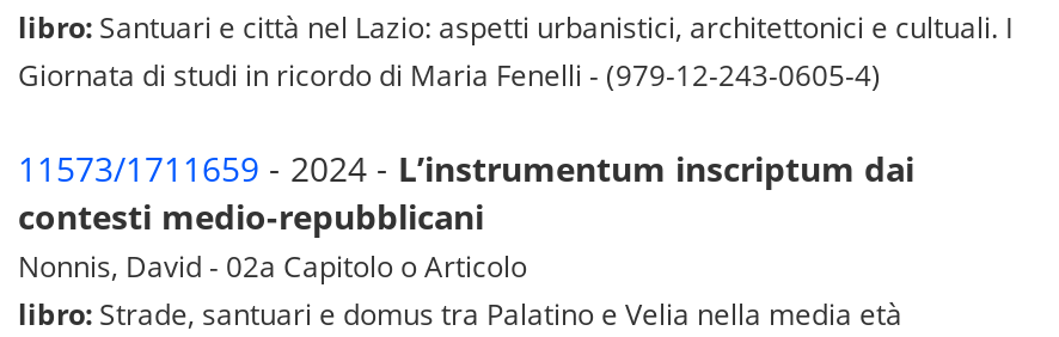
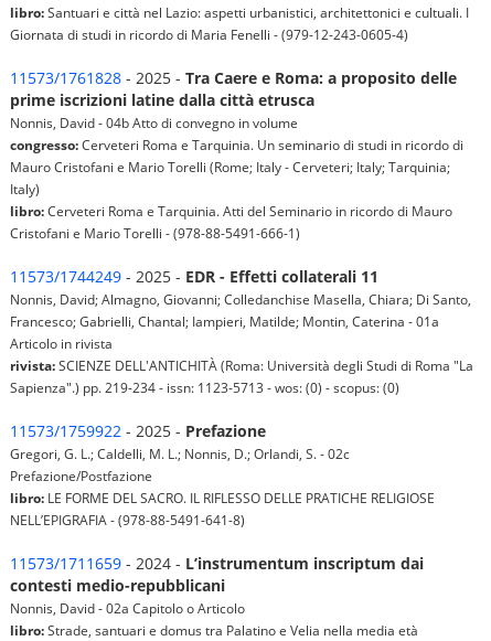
+ 11573/1761828 - 2025 - Tra Caere e Roma: a proposito delle
+ prime iscrizioni latine dalla città etrusca
+ Nonnis, David - 04b Atto di convegno in volume
+ congresso: Cerveteri Roma e Tarquinia. Un seminario di studi in ricordo di
+ Mauro Cristofani e Mario Torelli (Rome; Italy - Cerveteri; Italy; Tarquinia;
+ Italy)
+ libro: Cerveteri Roma e Tarquinia. Atti del Seminario in ricordo di Mauro
+ Cristofani e Mario Torelli - (978-88-5491-666-1)
+ 11573/1744249 - 2025 - EDR - Effetti collaterali 11
+ Nonnis, David; Almagno, Giovanni; Colledanchise Masella, Chiara; Di Santo,
+ Francesco; Gabrielli, Chantal; Iampieri, Matilde; Montin, Caterina - 01a
+ Articolo in rivista
+ rivista: SCIENZE DELL'ANTICHITÀ (Roma: Università degli Studi di Roma "La
+ Sapienza".) pp. 219-234 - issn: 1123-5713 - wos: (0) - scopus: (0)
+ 11573/1759922 - 2025 - Prefazione
+ Gregori, G. L.; Caldelli, M. L.; Nonnis, D.; Orlandi, S. - 02c
+ Prefazione/Postfazione
+ libro: LE FORME DEL SACRO. IL RIFLESSO DELLE PRATICHE RELIGIOSE
+ NELL’EPIGRAFIA - (978-88-5491-641-8)
